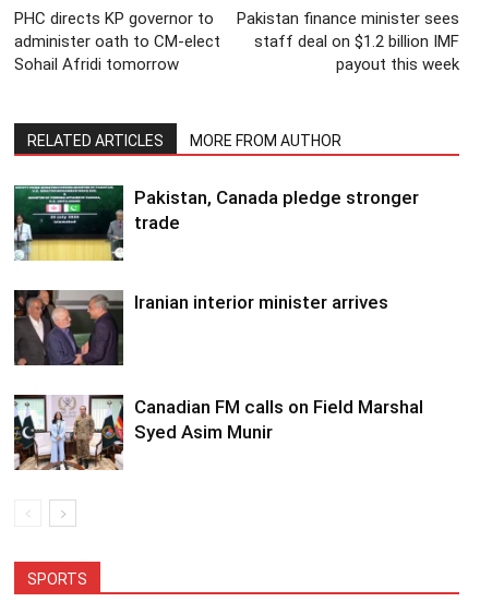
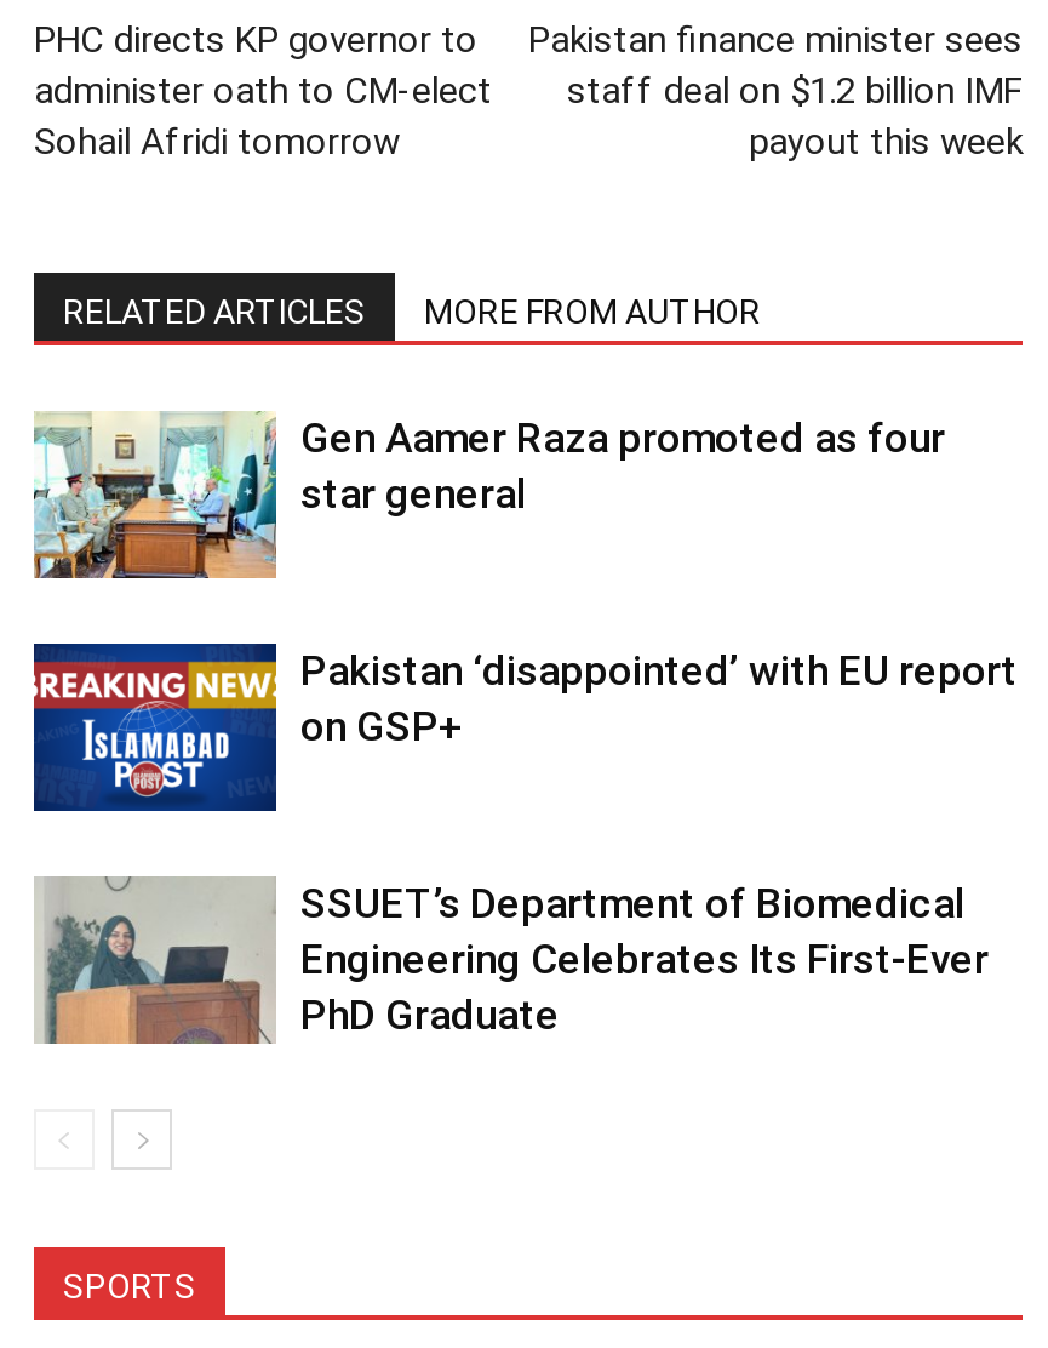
- [image]
- Pakistan, Canada pledge stronger
- trade
+ [image]
+ Gen Aamer Raza promoted as four
+ star general

- [image]
- Iranian interior minister arrives
+ [image]
+ Pakistan ‘disappointed’ with EU report
+ on GSP+

- [image]
- Canadian FM calls on Field Marshal
- Syed Asim Munir
+ [image]
+ SSUET’s Department of Biomedical
+ Engineering Celebrates Its First-Ever
+ PhD Graduate
